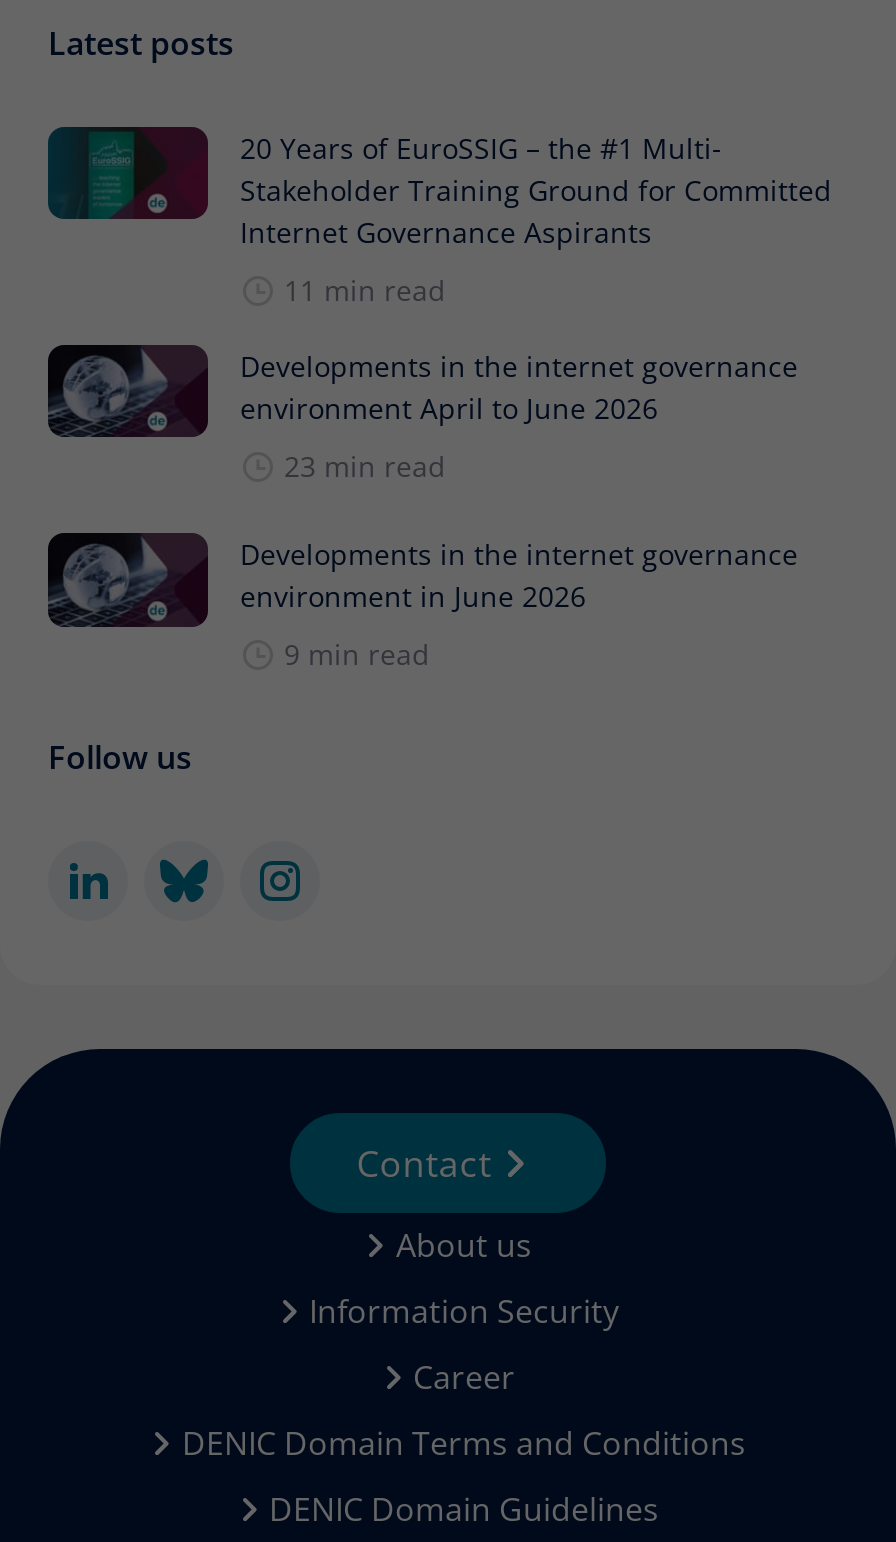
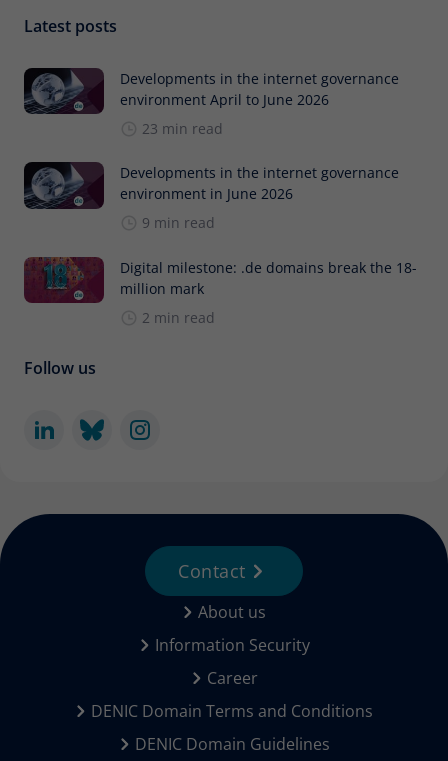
- [image]
- 20 Years of EuroSSIG – the #1 Multi-
- Stakeholder Training Ground for Committed
- Internet Governance Aspirants
- 11 min read

moved up: [image] | Developments in the internet governance | environment April to June 2026 | 23 min read | Developments in the internet governance | environment in June 2026 | 9 min read

+ [image]
+ Digital milestone: .de domains break the 18-
+ million mark
+ 2 min read
